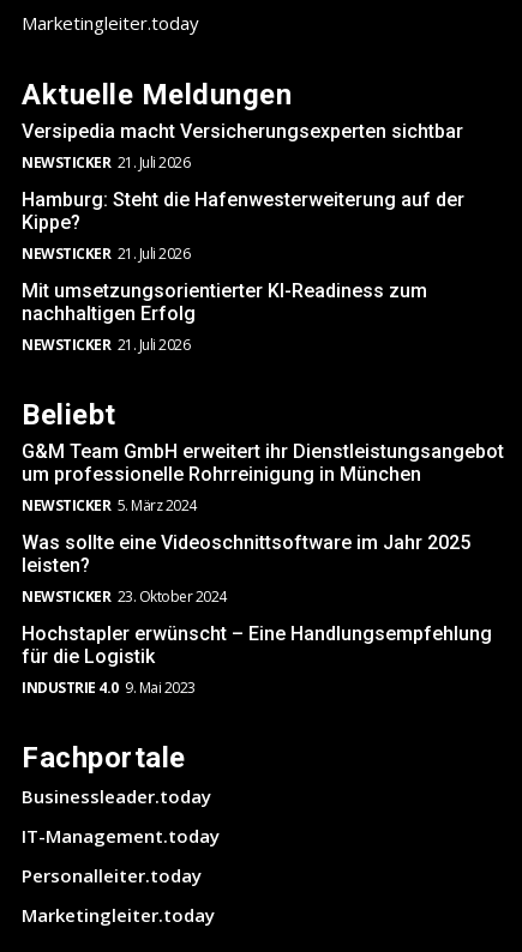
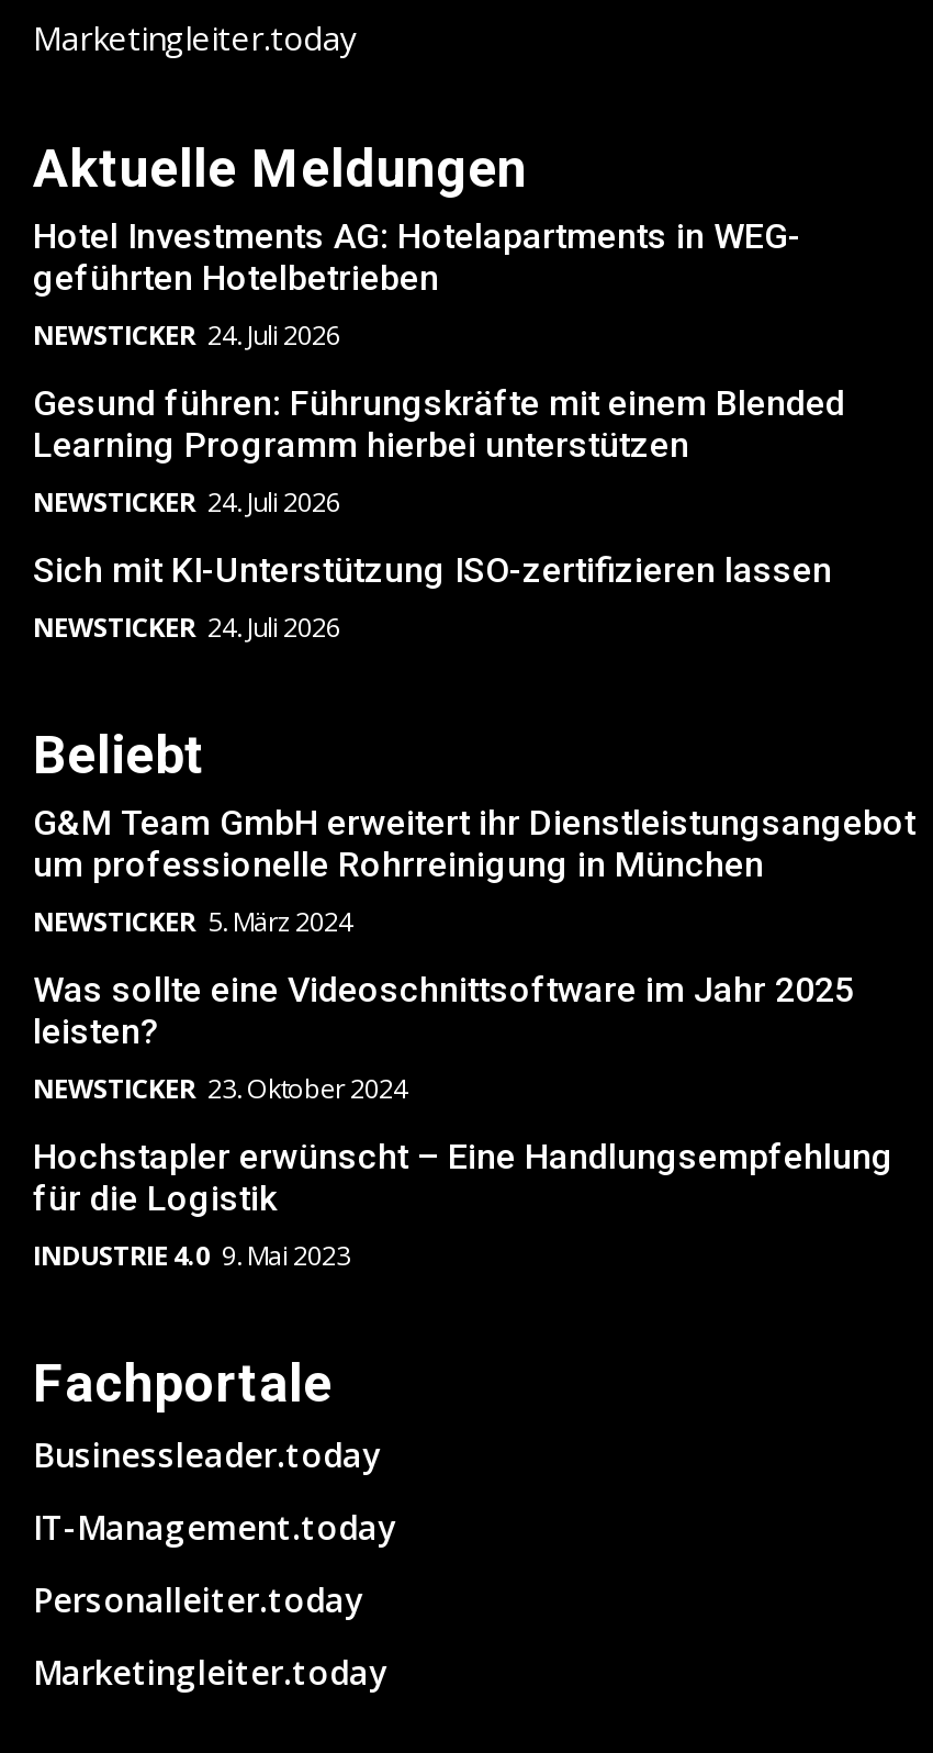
- Versipedia macht Versicherungsexperten sichtbar
- NEWSTICKER 21. Juli 2026
+ Hotel Investments AG: Hotelapartments in WEG-
+ geführten Hotelbetrieben
+ NEWSTICKER 24. Juli 2026

- Hamburg: Steht die Hafenwesterweiterung auf der
- Kippe?
- NEWSTICKER 21. Juli 2026
+ Gesund führen: Führungskräfte mit einem Blended
+ Learning Programm hierbei unterstützen
+ NEWSTICKER 24. Juli 2026

- Mit umsetzungsorientierter KI-Readiness zum
- nachhaltigen Erfolg
- NEWSTICKER 21. Juli 2026
+ Sich mit KI-Unterstützung ISO-zertifizieren lassen
+ NEWSTICKER 24. Juli 2026
